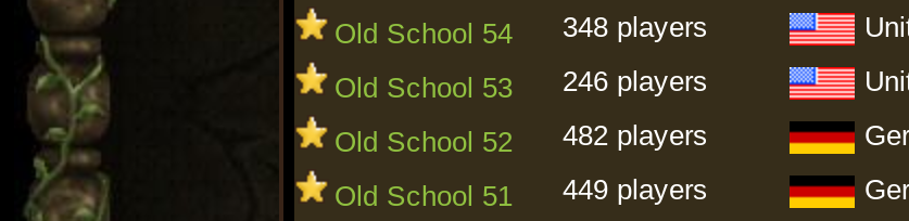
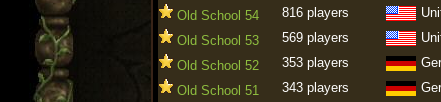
- Old School 54 348 players
+ Old School 54 816 players

- Old School 53 246 players
+ Old School 53 569 players

- Old School 52 482 players
+ Old School 52 353 players

- Old School 51 449 players
+ Old School 51 343 players
